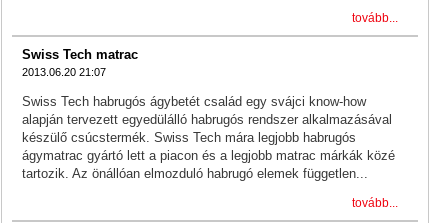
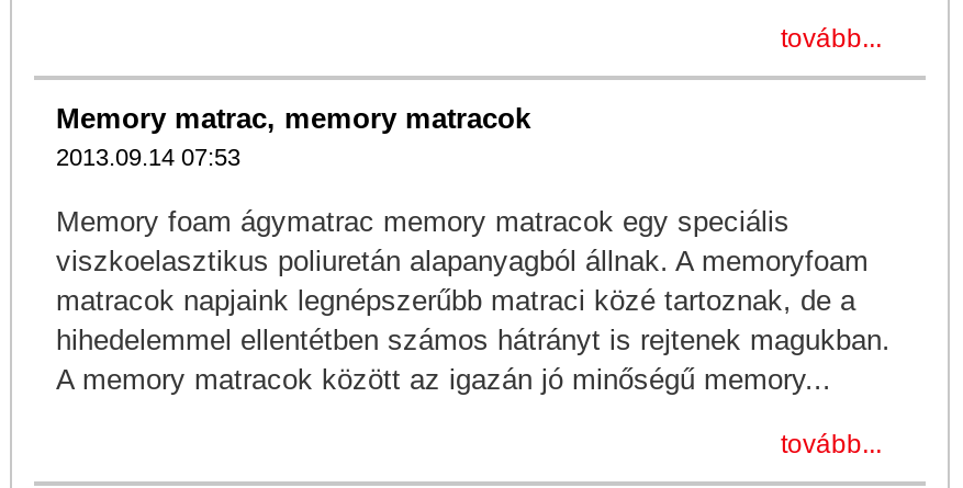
- Swiss Tech matrac
- 2013.06.20 21:07
+ Memory matrac, memory matracok
+ 2013.09.14 07:53

- Swiss Tech habrugós ágybetét család egy svájci know-how
- alapján tervezett egyedülálló habrugós rendszer alkalmazásával
- készülő csúcstermék. Swiss Tech mára legjobb habrugós
- ágymatrac gyártó lett a piacon és a legjobb matrac márkák közé
- tartozik. Az önállóan elmozduló habrugó elemek független...
+ Memory foam ágymatrac memory matracok egy speciális
+ viszkoelasztikus poliuretán alapanyagból állnak. A memoryfoam
+ matracok napjaink legnépszerűbb matraci közé tartoznak, de a
+ hihedelemmel ellentétben számos hátrányt is rejtenek magukban.
+ A memory matracok között az igazán jó minőségű memory...
